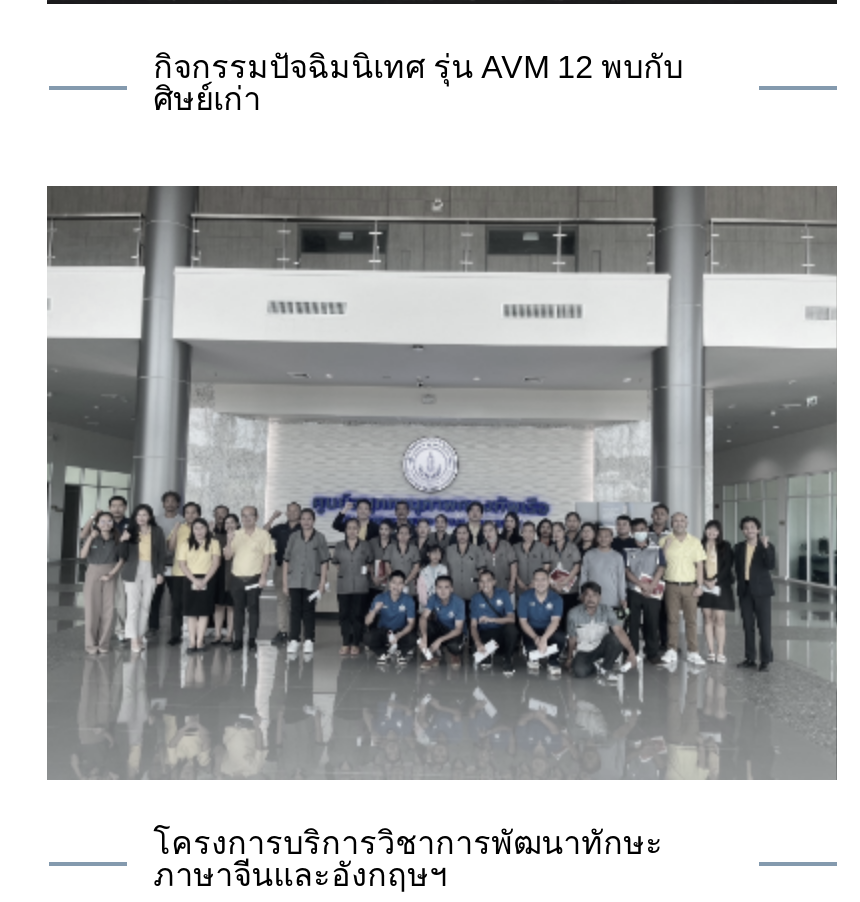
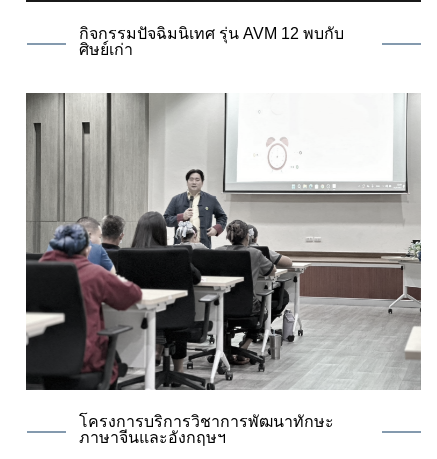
- [image]
+ [image]
